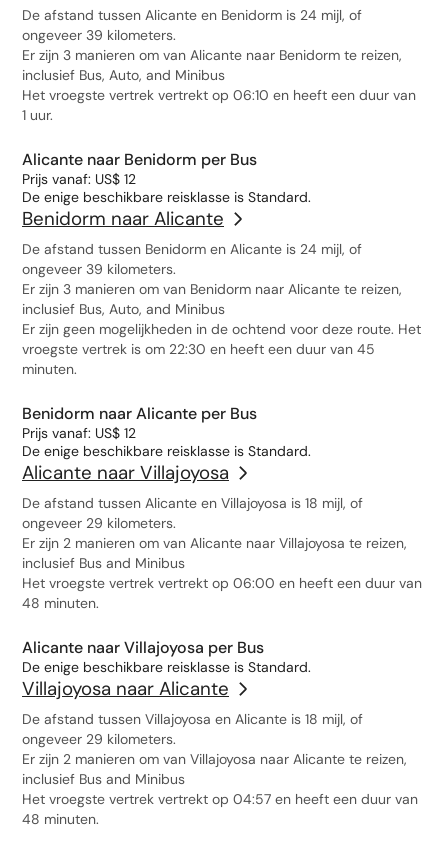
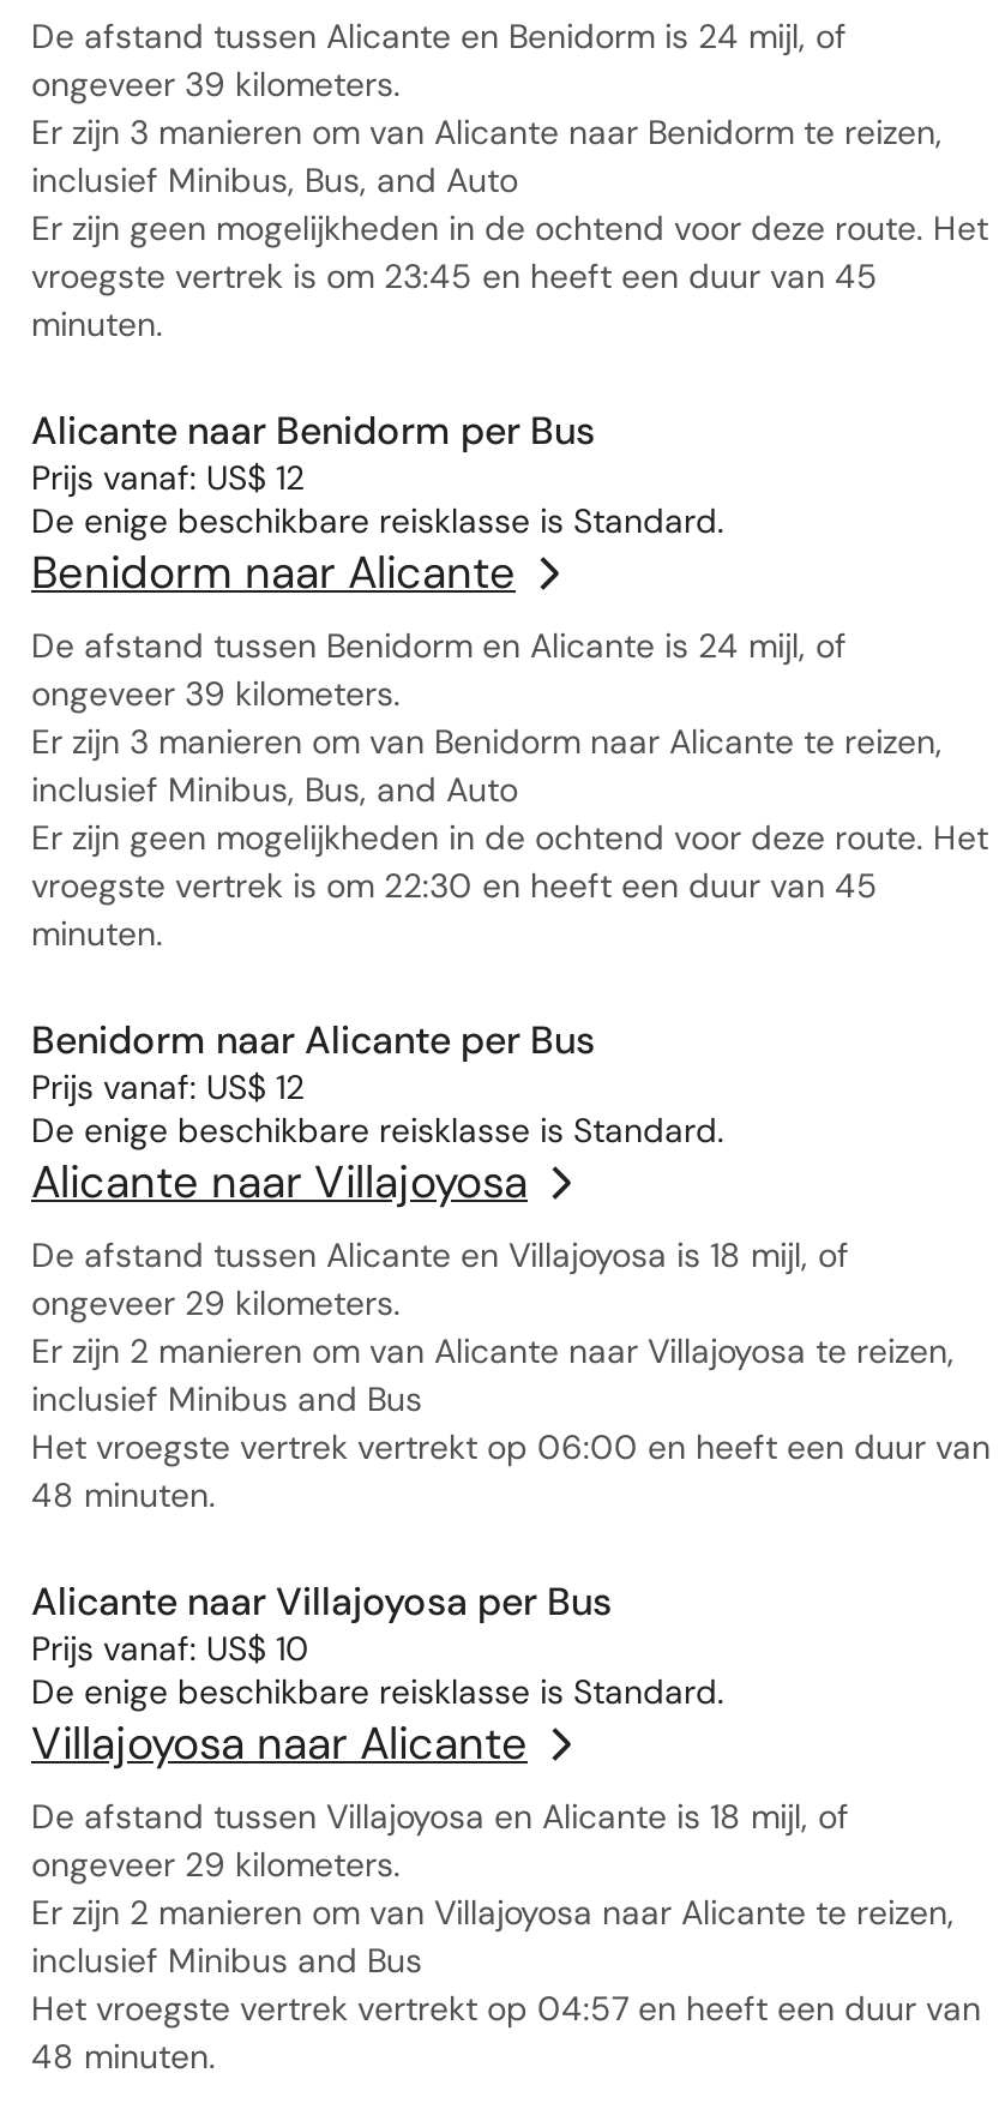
- inclusief Bus, Auto, and Minibus
- Het vroegste vertrek vertrekt op 06:10 en heeft een duur van
- 1 uur.
+ inclusief Minibus, Bus, and Auto
+ Er zijn geen mogelijkheden in de ochtend voor deze route. Het
+ vroegste vertrek is om 23:45 en heeft een duur van 45
+ minuten.

- inclusief Bus, Auto, and Minibus
+ inclusief Minibus, Bus, and Auto

- inclusief Bus and Minibus
+ inclusief Minibus and Bus

+ Prijs vanaf: US$ 10

- inclusief Bus and Minibus
+ inclusief Minibus and Bus
